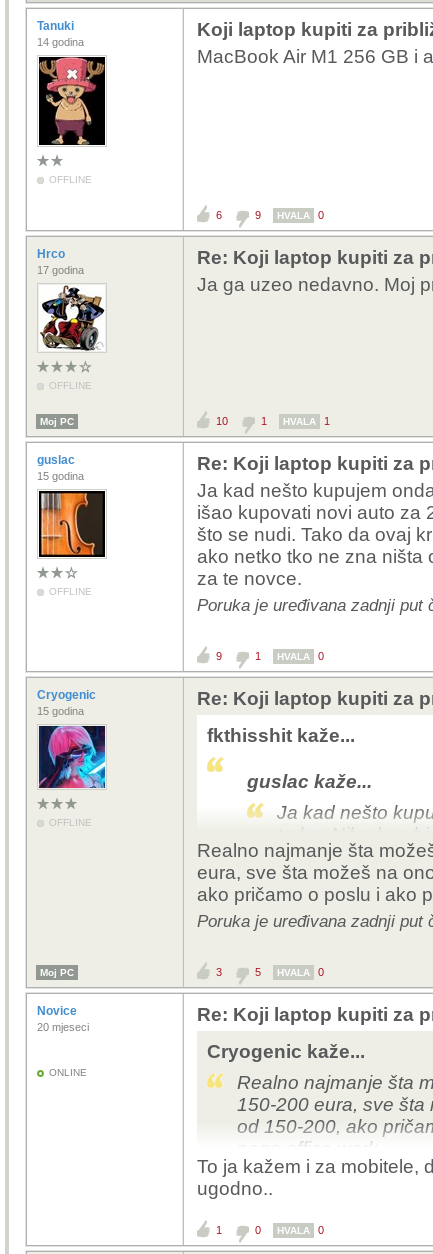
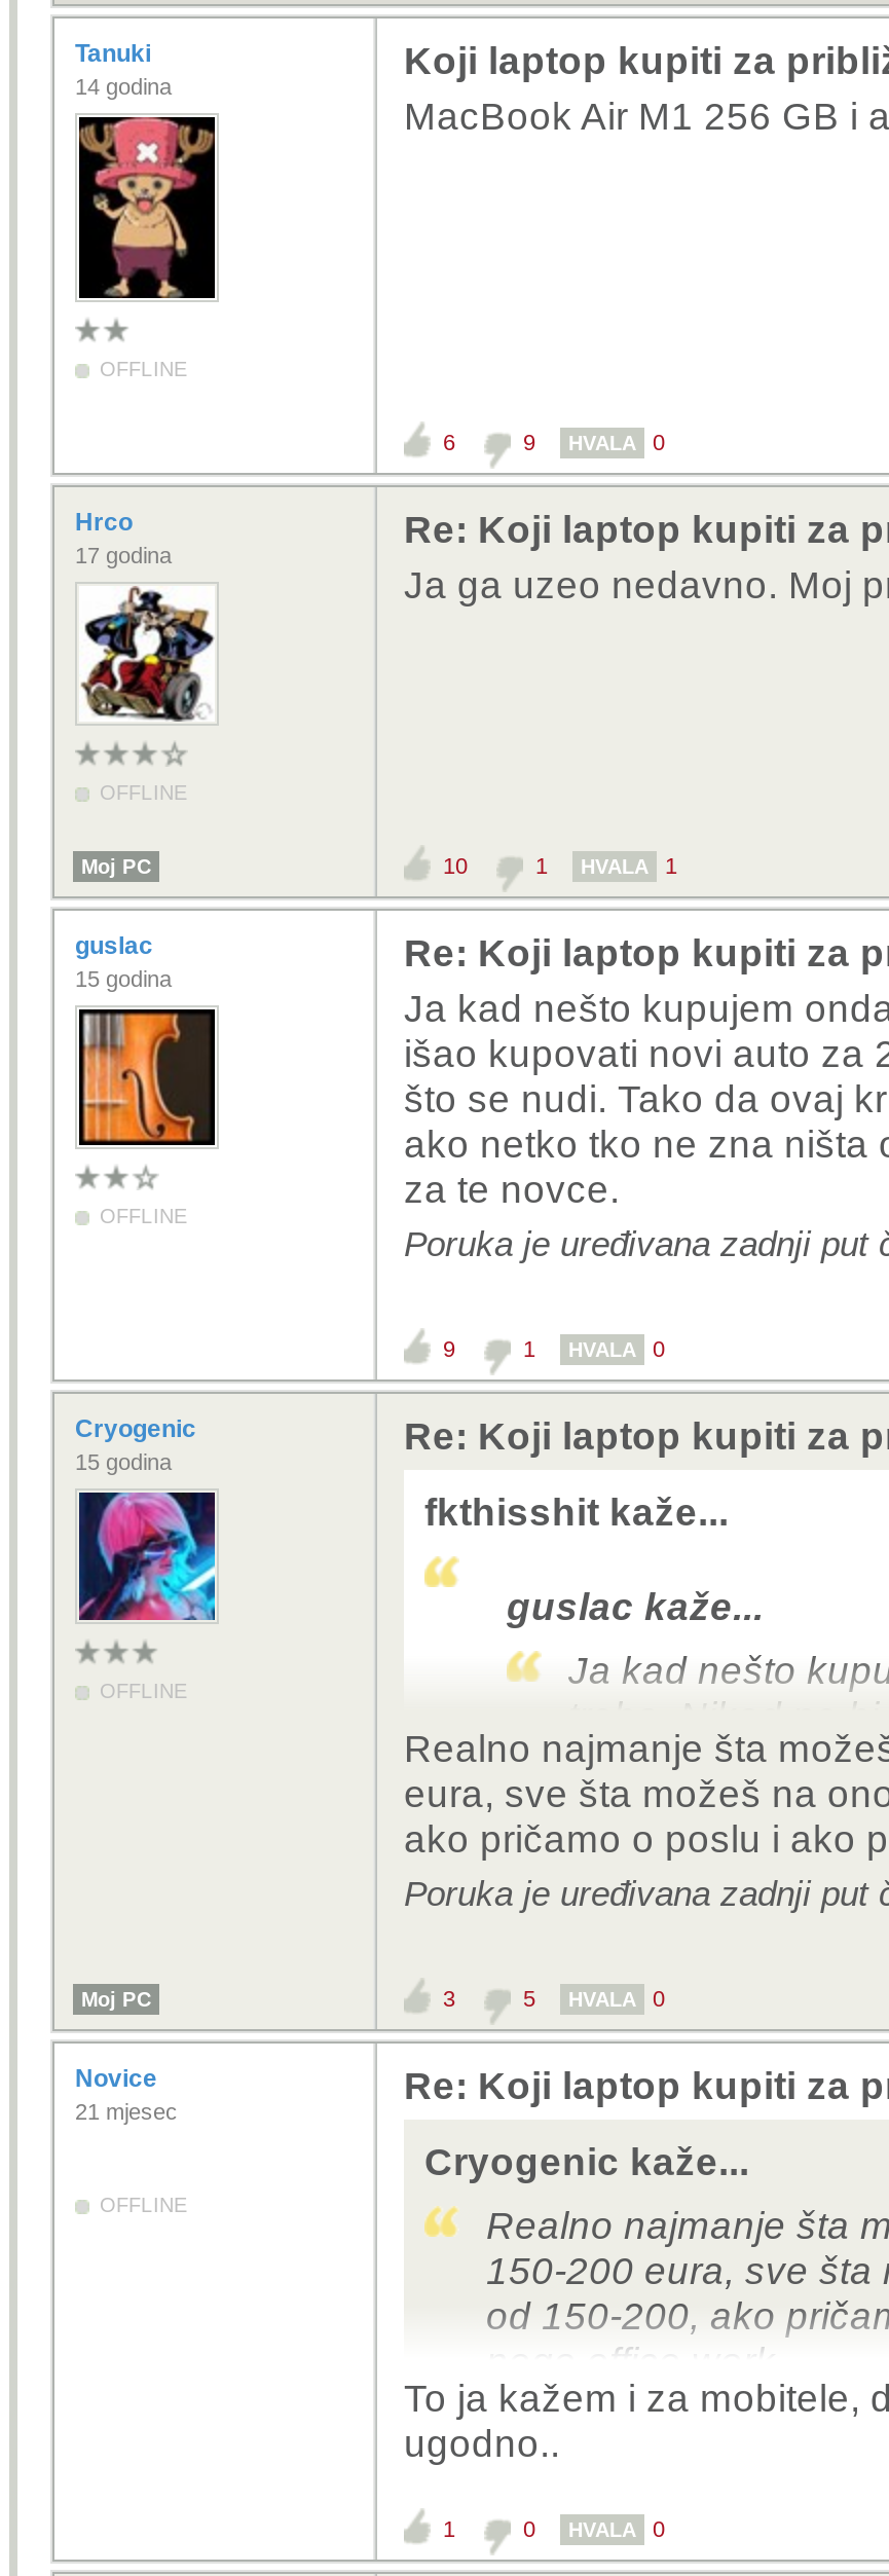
- 20 mjeseci
+ 21 mjesec

- ONLINE
+ OFFLINE
